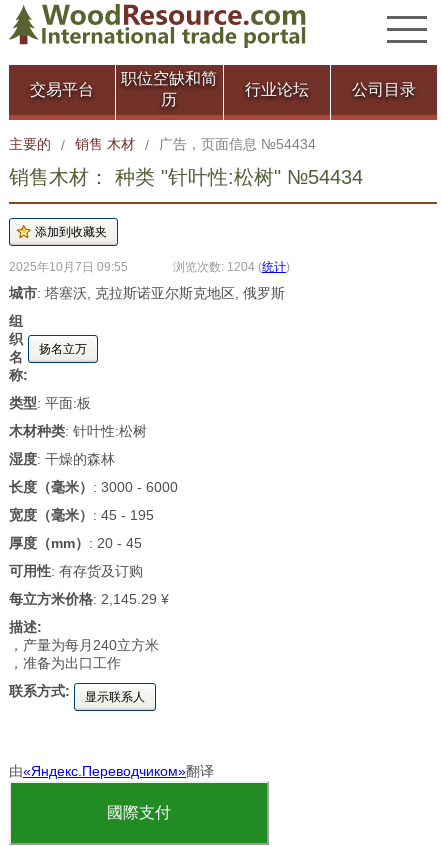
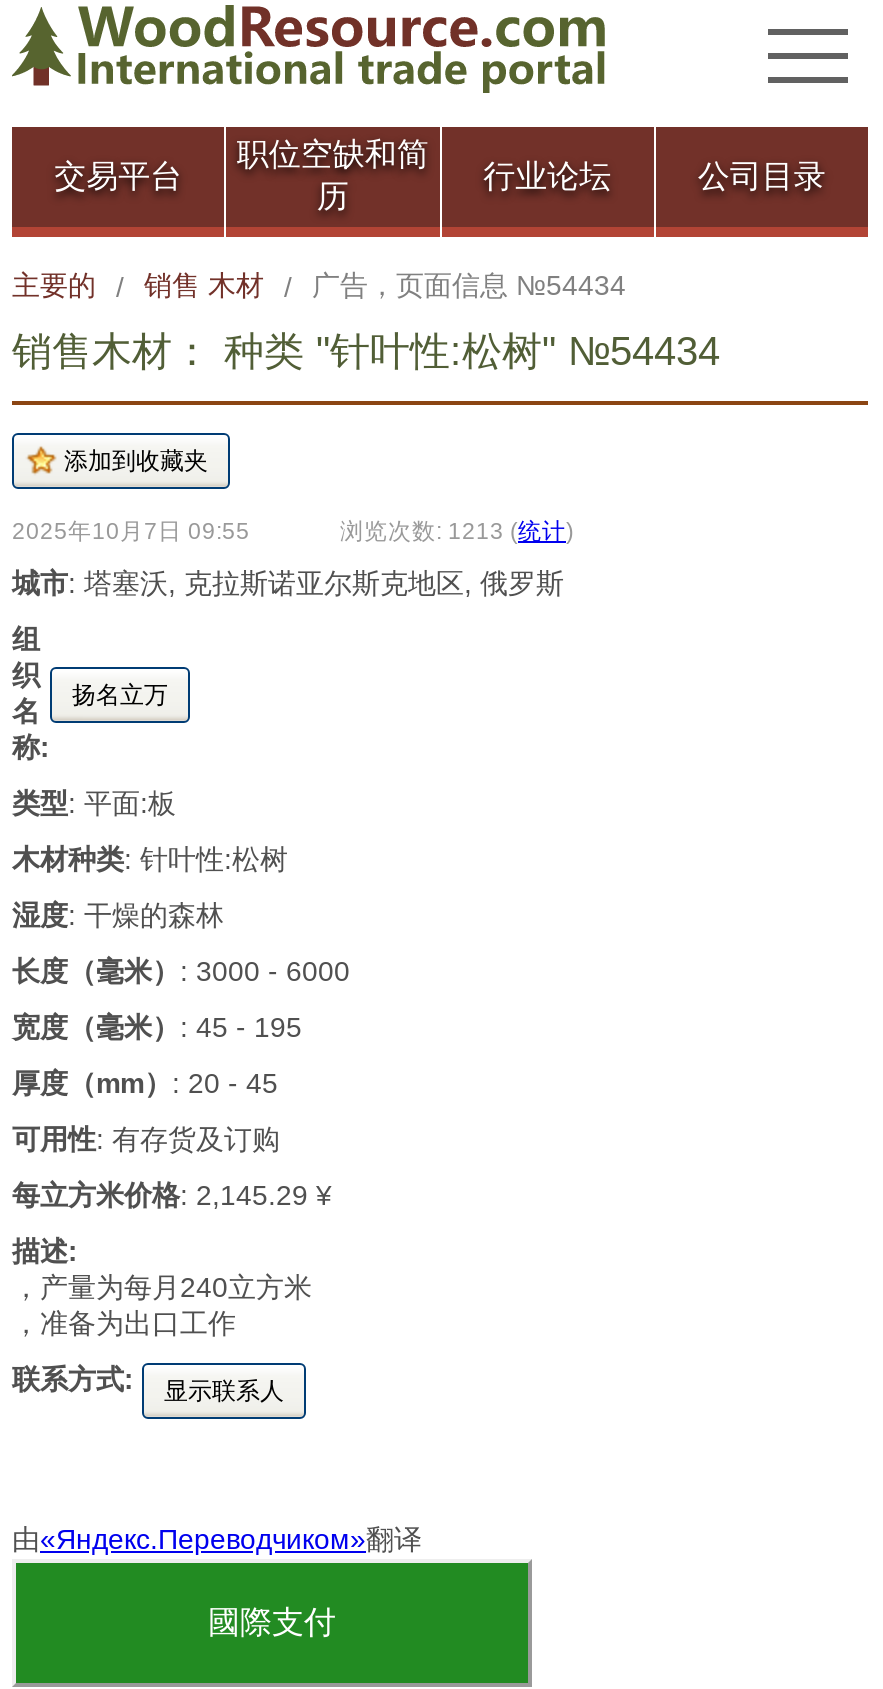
- 浏览次数: 1204 (统计)
+ 浏览次数: 1213 (统计)
